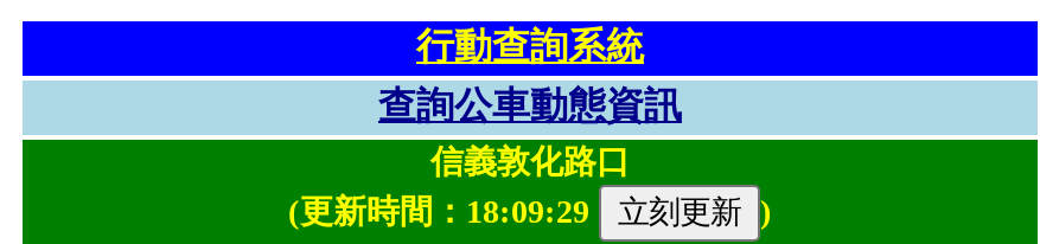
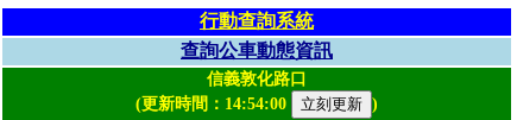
- (更新時間：18:09:29
+ (更新時間：14:54:00
